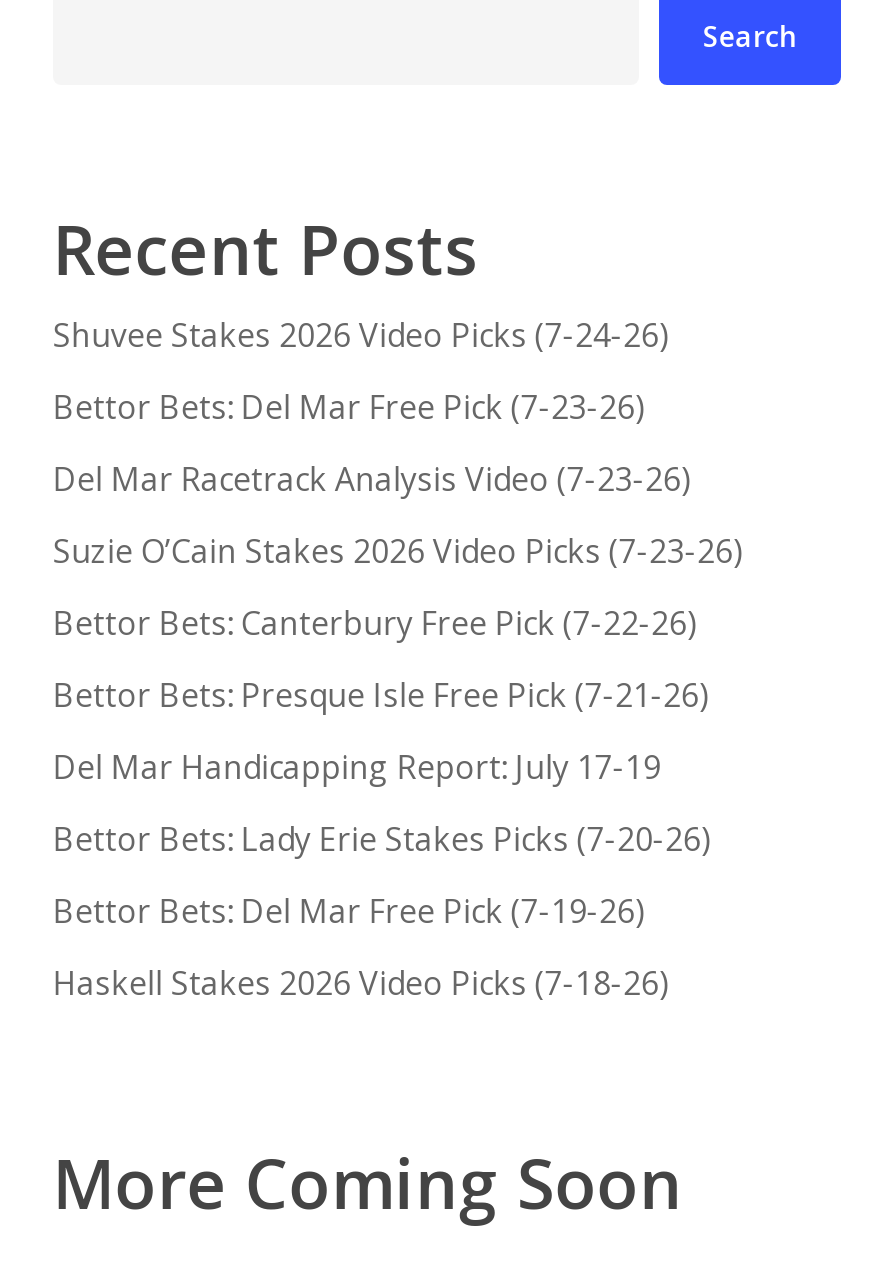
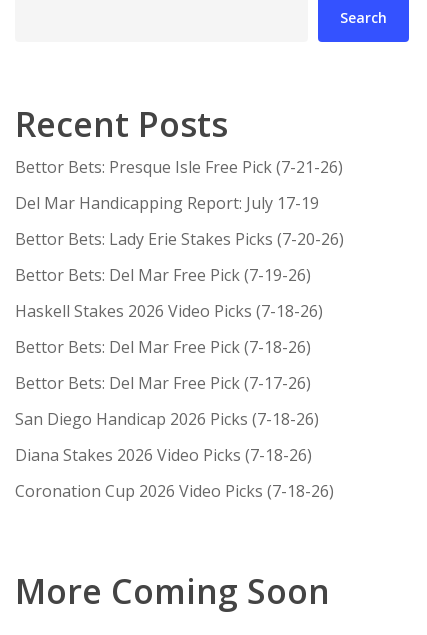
- Shuvee Stakes 2026 Video Picks (7-24-26)
- Bettor Bets: Del Mar Free Pick (7-23-26)
- Del Mar Racetrack Analysis Video (7-23-26)
- Suzie O’Cain Stakes 2026 Video Picks (7-23-26)
- Bettor Bets: Canterbury Free Pick (7-22-26)

moved up: Bettor Bets: Presque Isle Free Pick (7-21-26) | Del Mar Handicapping Report: July 17-19 | Bettor Bets: Lady Erie Stakes Picks (7-20-26) | Bettor Bets: Del Mar Free Pick (7-19-26) | Haskell Stakes 2026 Video Picks (7-18-26)

+ Bettor Bets: Del Mar Free Pick (7-18-26)
+ Bettor Bets: Del Mar Free Pick (7-17-26)
+ San Diego Handicap 2026 Picks (7-18-26)
+ Diana Stakes 2026 Video Picks (7-18-26)
+ Coronation Cup 2026 Video Picks (7-18-26)
